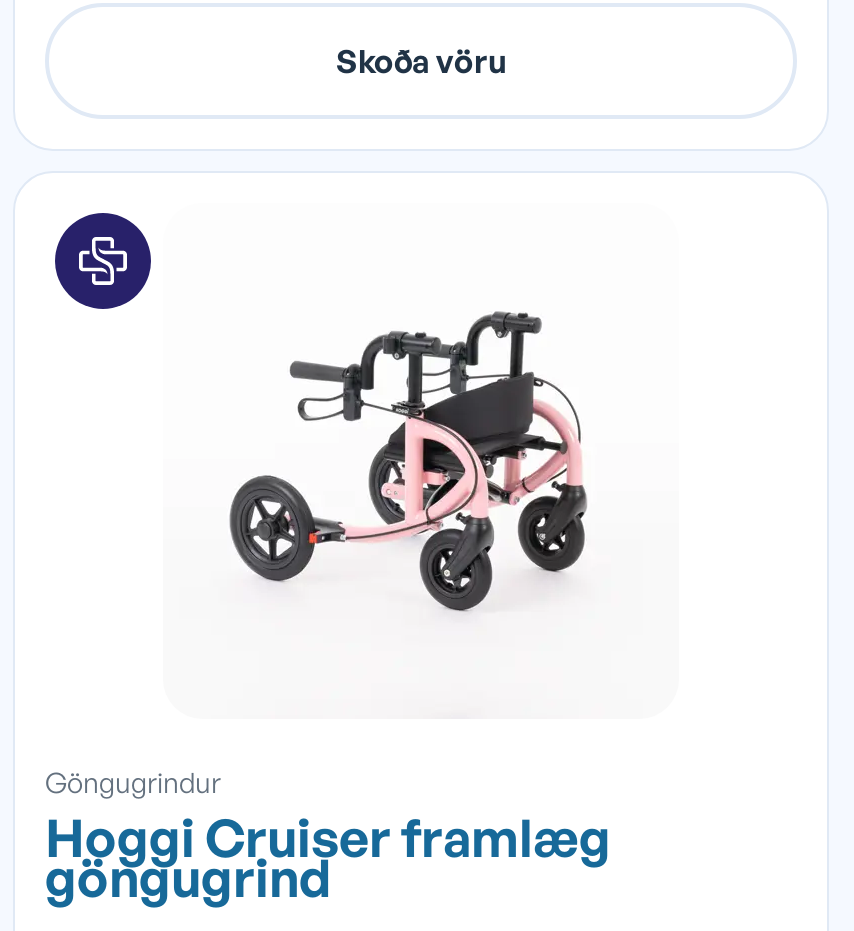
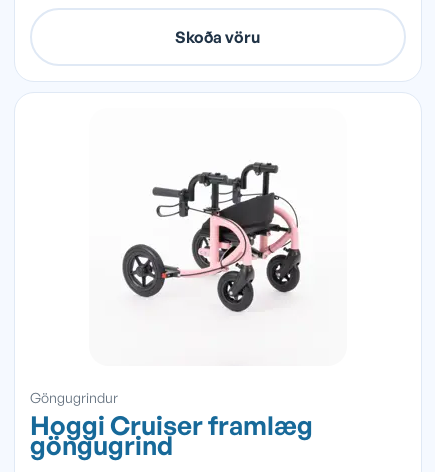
- [image]
